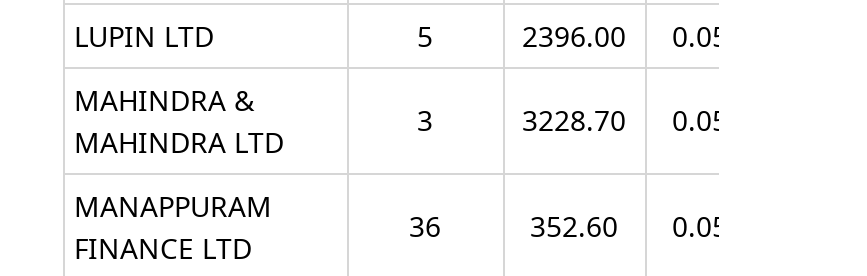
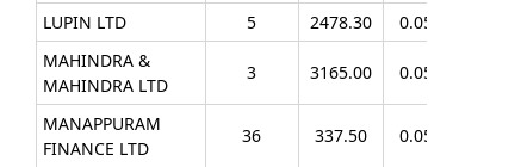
- 2396.00
+ 2478.30

- 3228.70
+ 3165.00

- 352.60
+ 337.50
